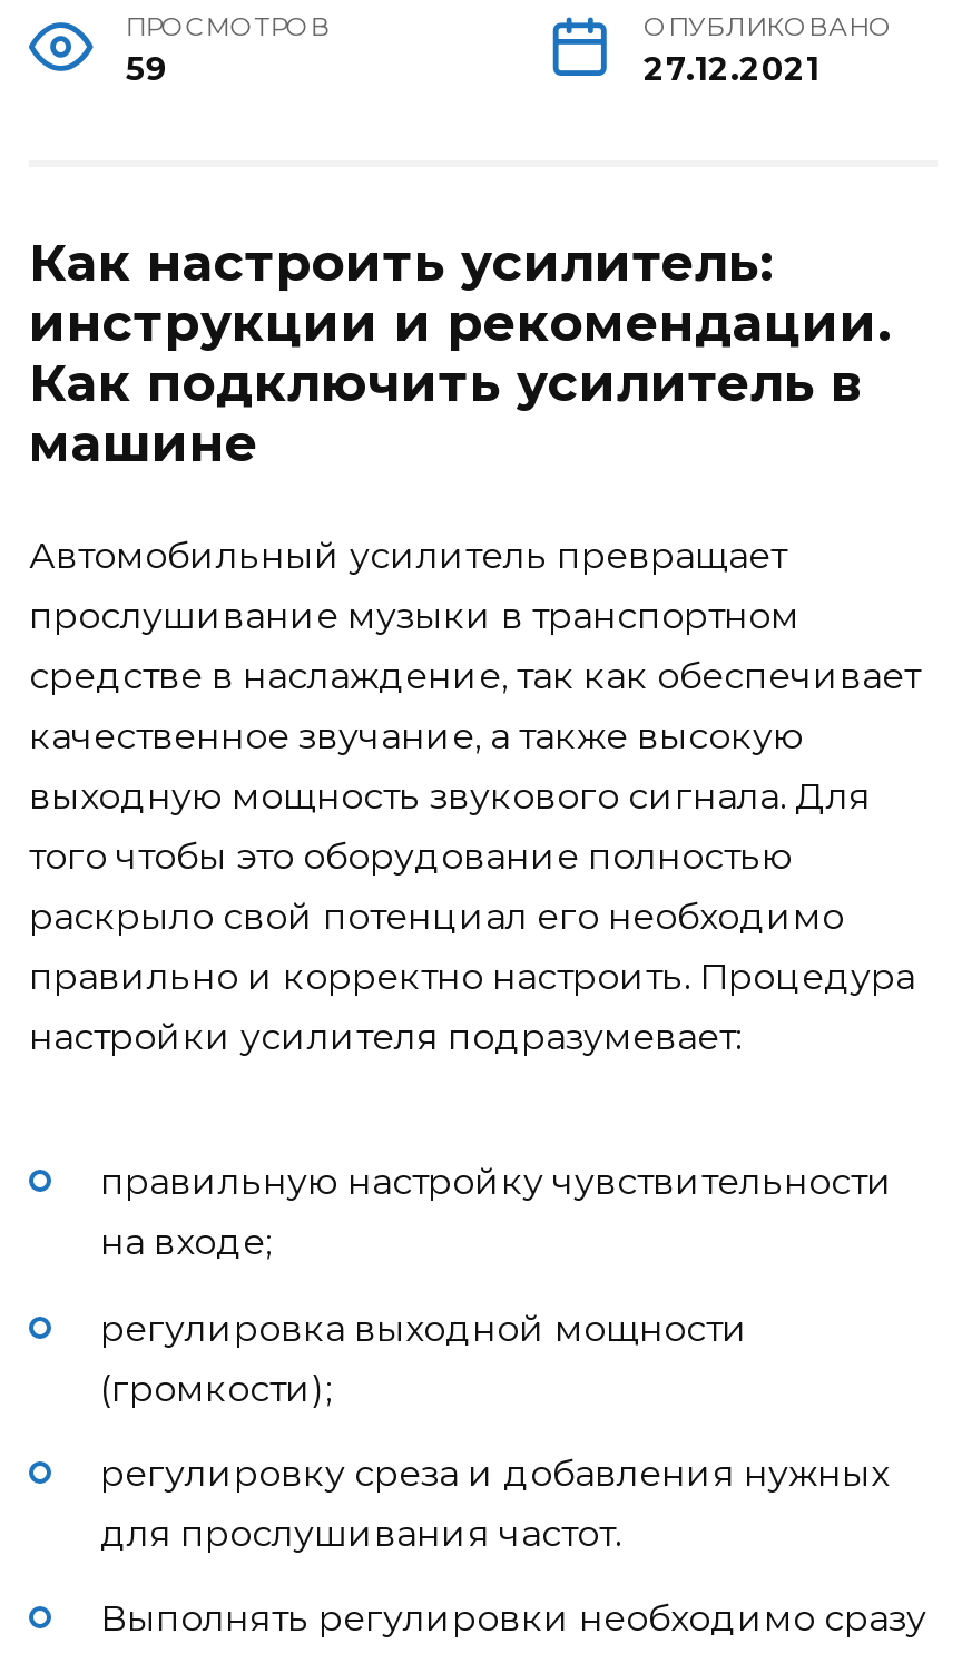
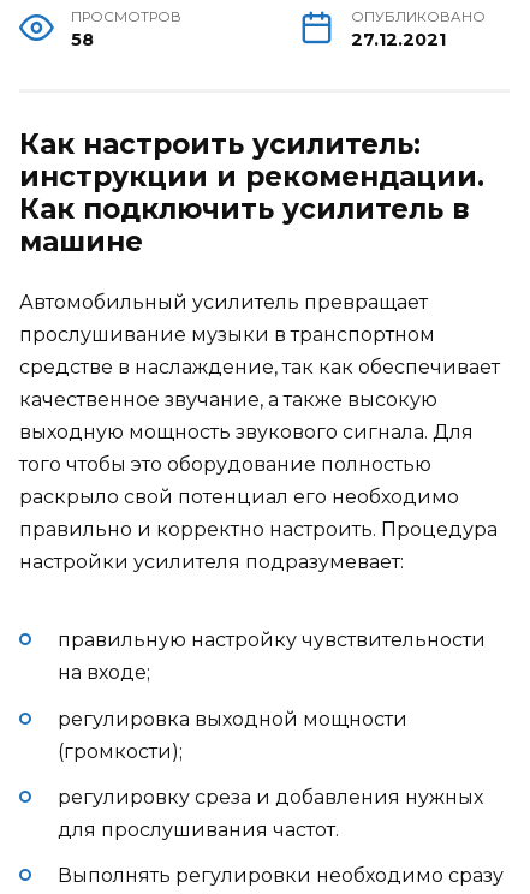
- 59
+ 58
